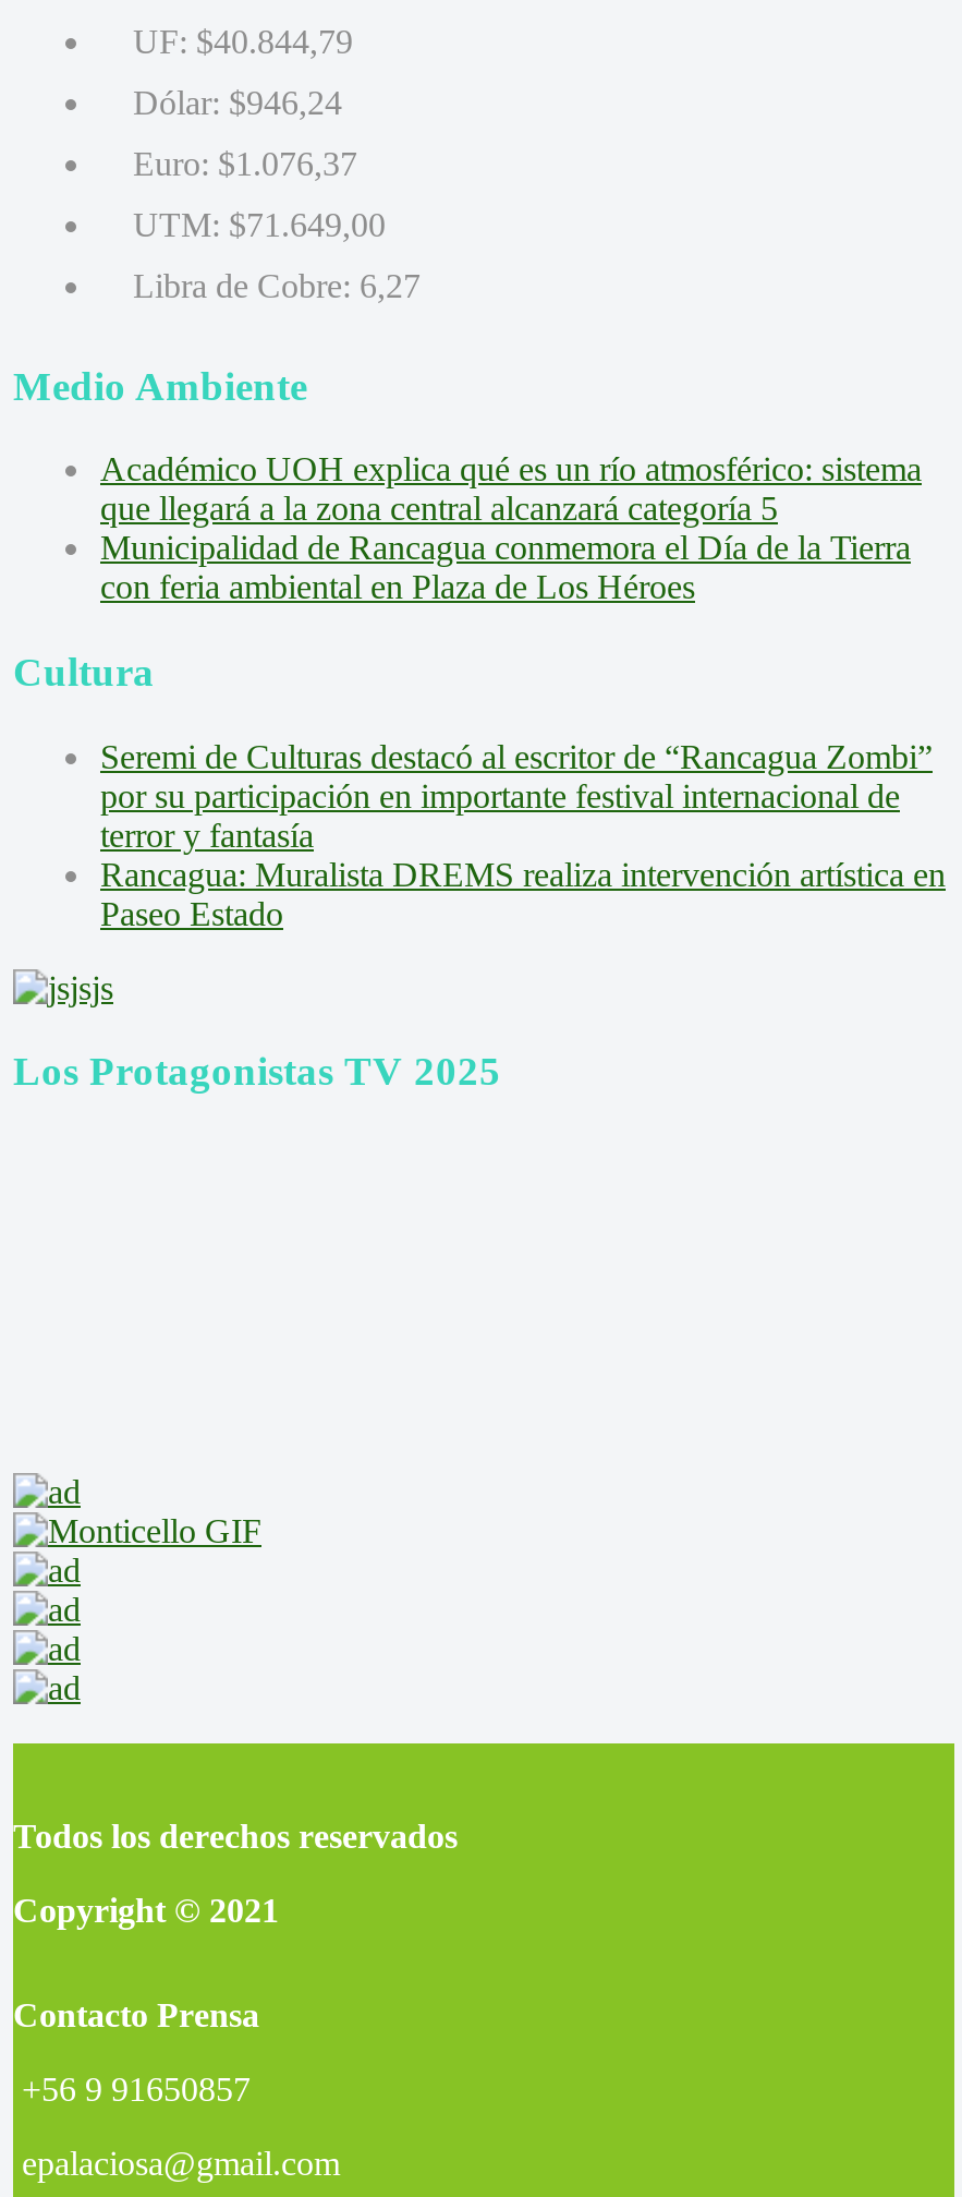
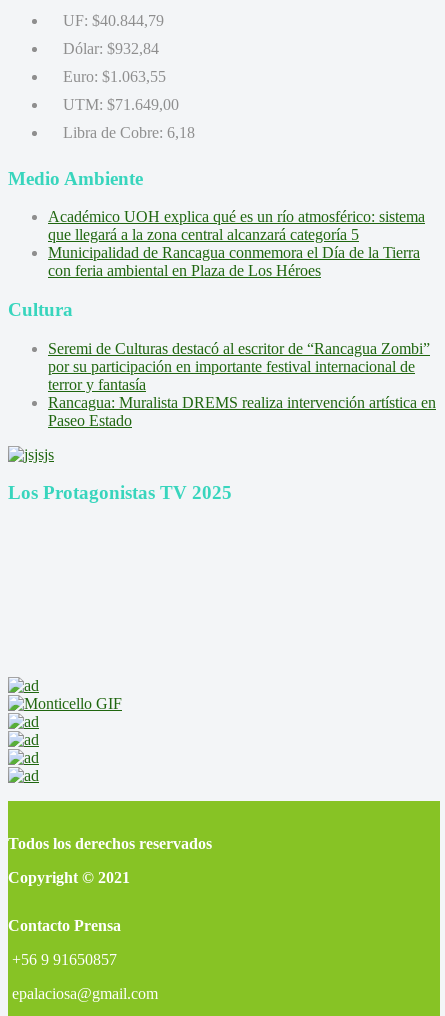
- Dólar: $946,24
+ Dólar: $932,84

- Euro: $1.076,37
+ Euro: $1.063,55

- Libra de Cobre: 6,27
+ Libra de Cobre: 6,18
